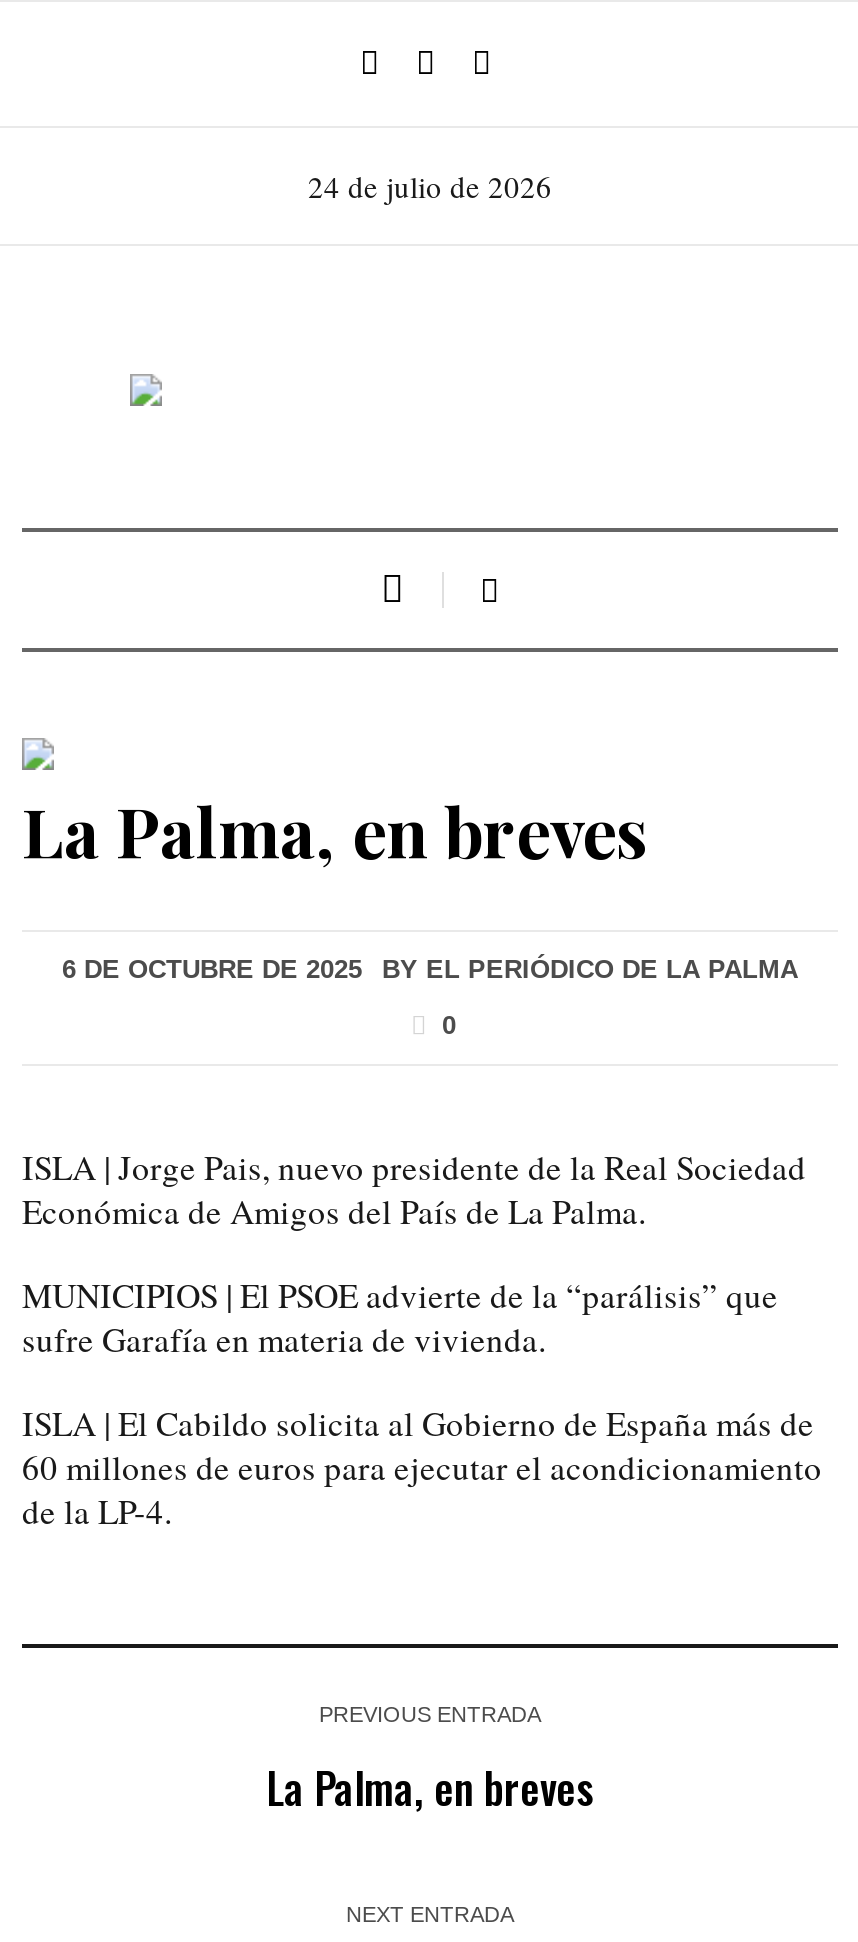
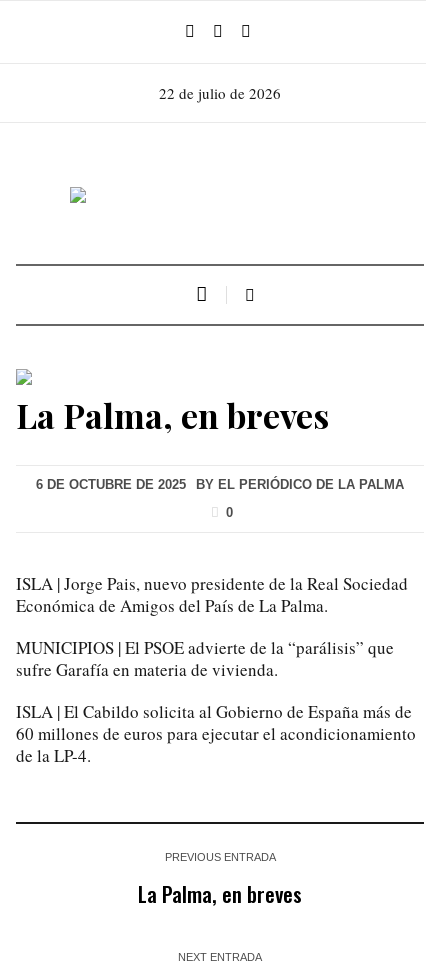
- 24 de julio de 2026
+ 22 de julio de 2026
